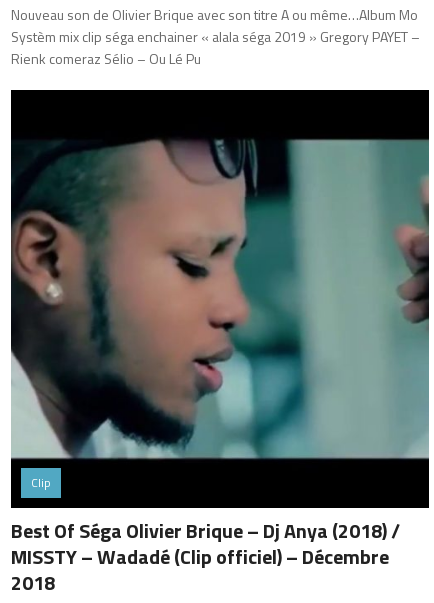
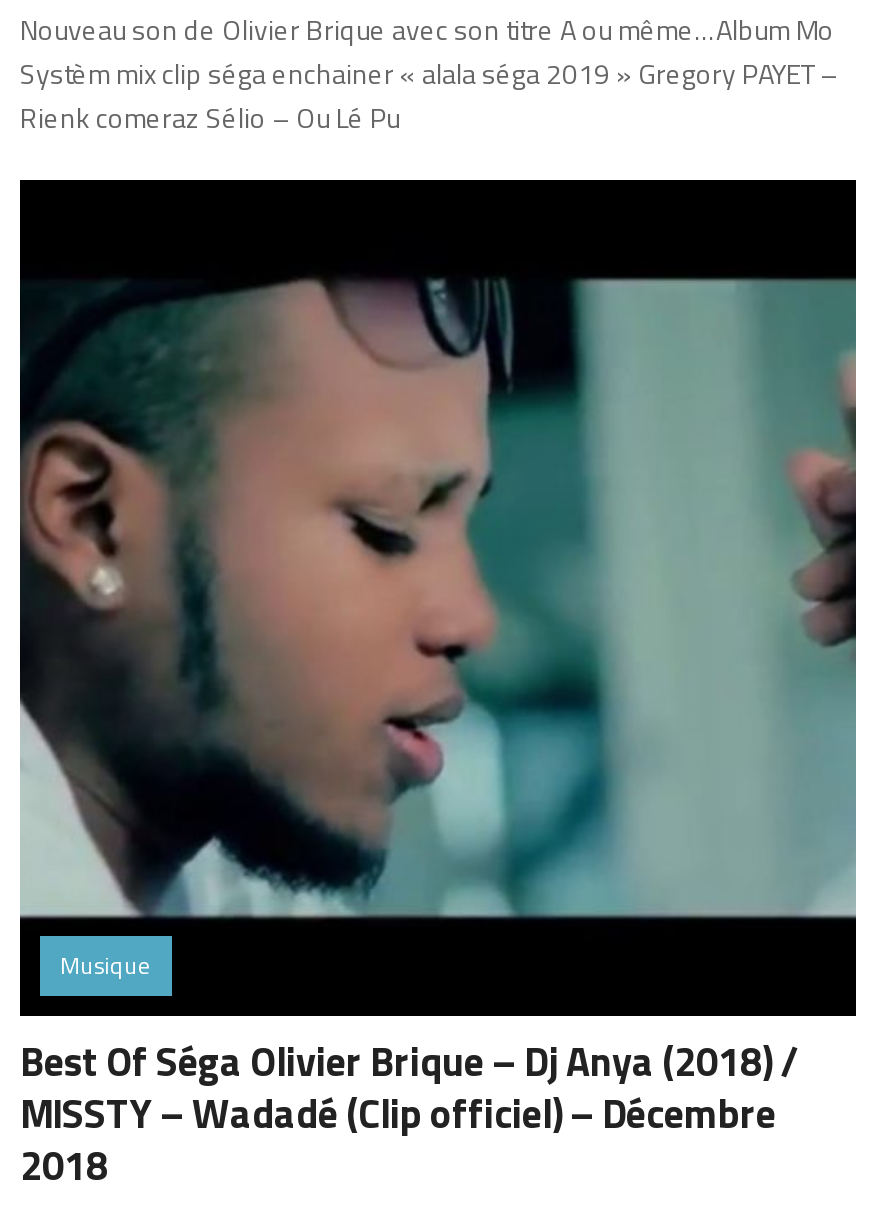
- Clip
+ Musique
